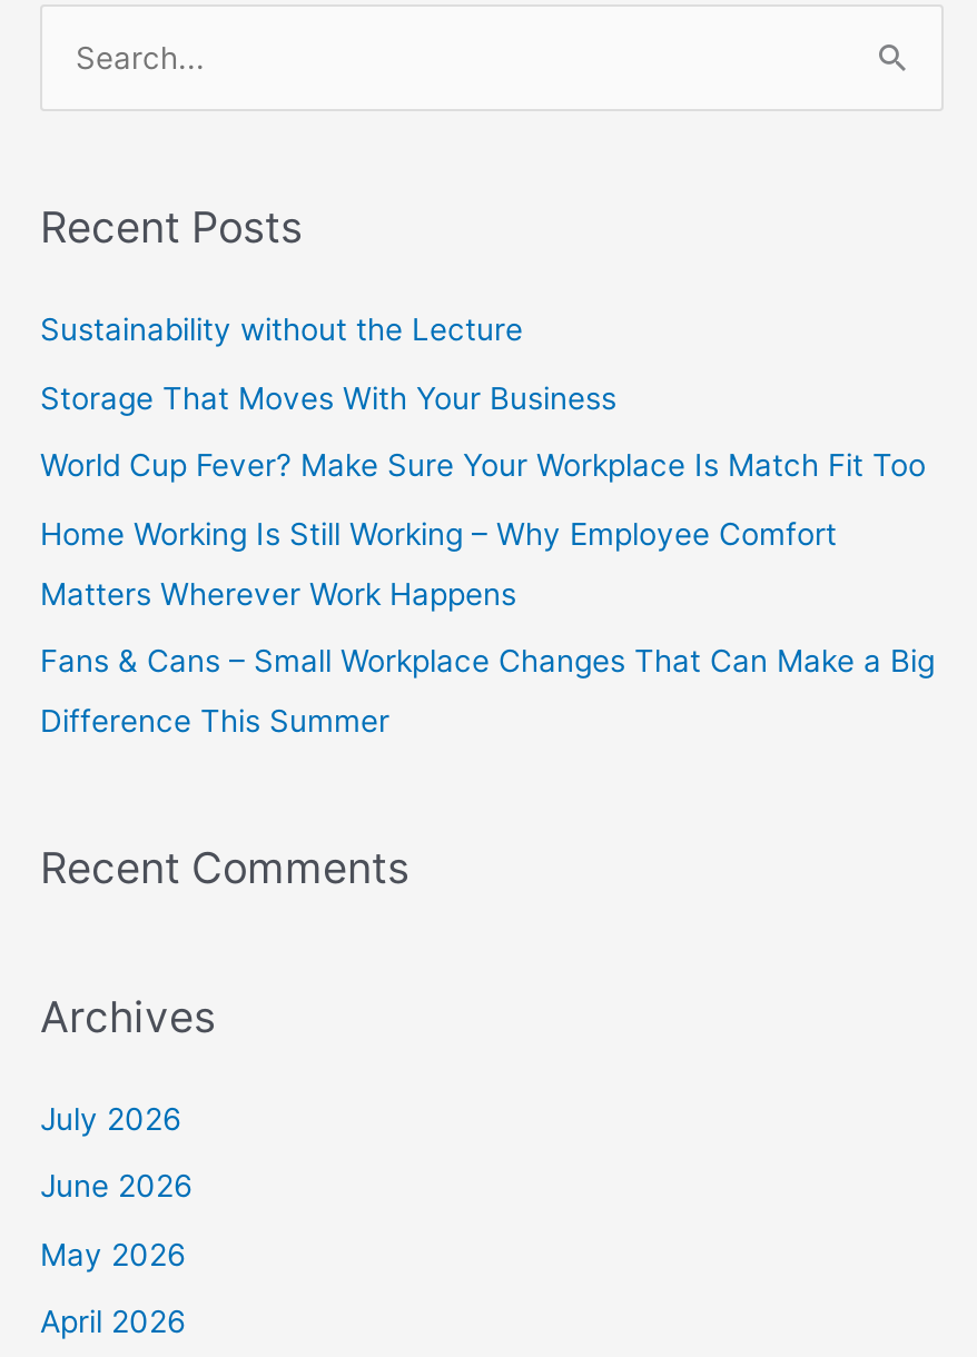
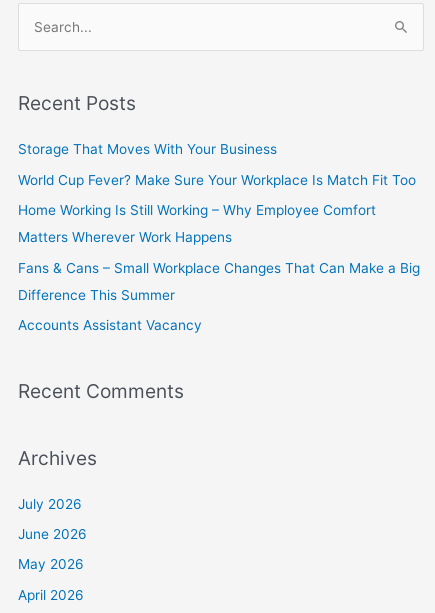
- Sustainability without the Lecture

moved up: Storage That Moves With Your Business | World Cup Fever? Make Sure Your Workplace Is Match Fit Too | Home Working Is Still Working – Why Employee Comfort | Matters Wherever Work Happens | Fans & Cans – Small Workplace Changes That Can Make a Big | Difference This Summer

+ Accounts Assistant Vacancy
